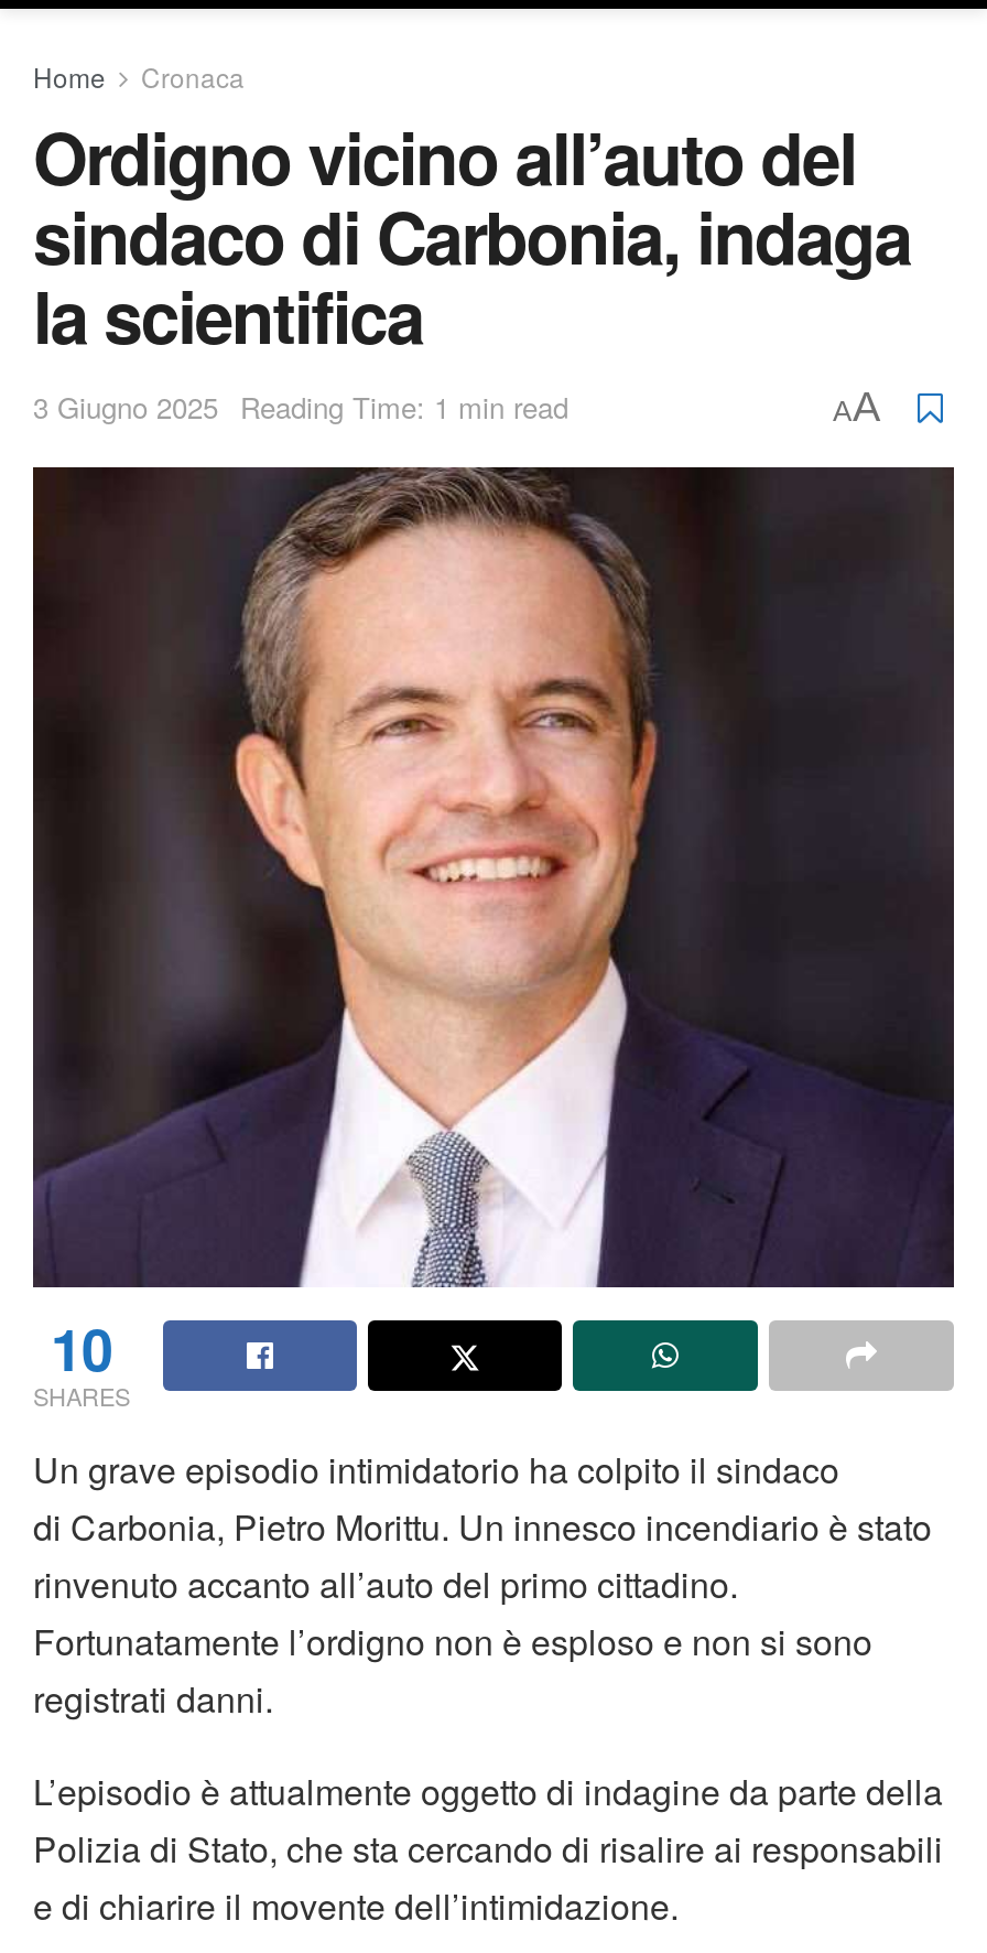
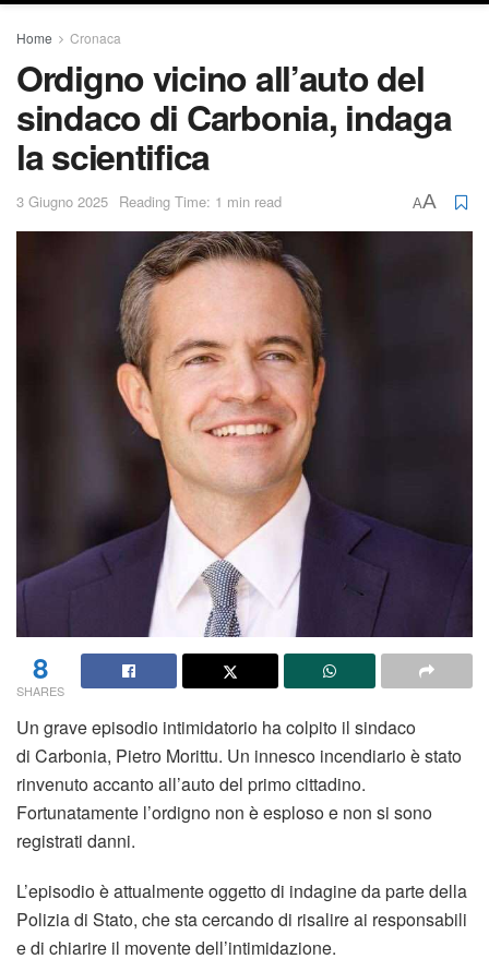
- 10
+ 8
